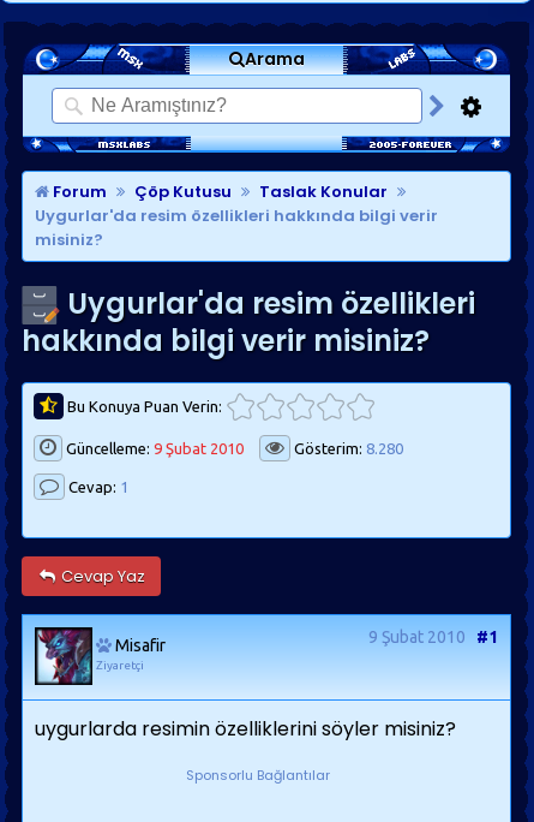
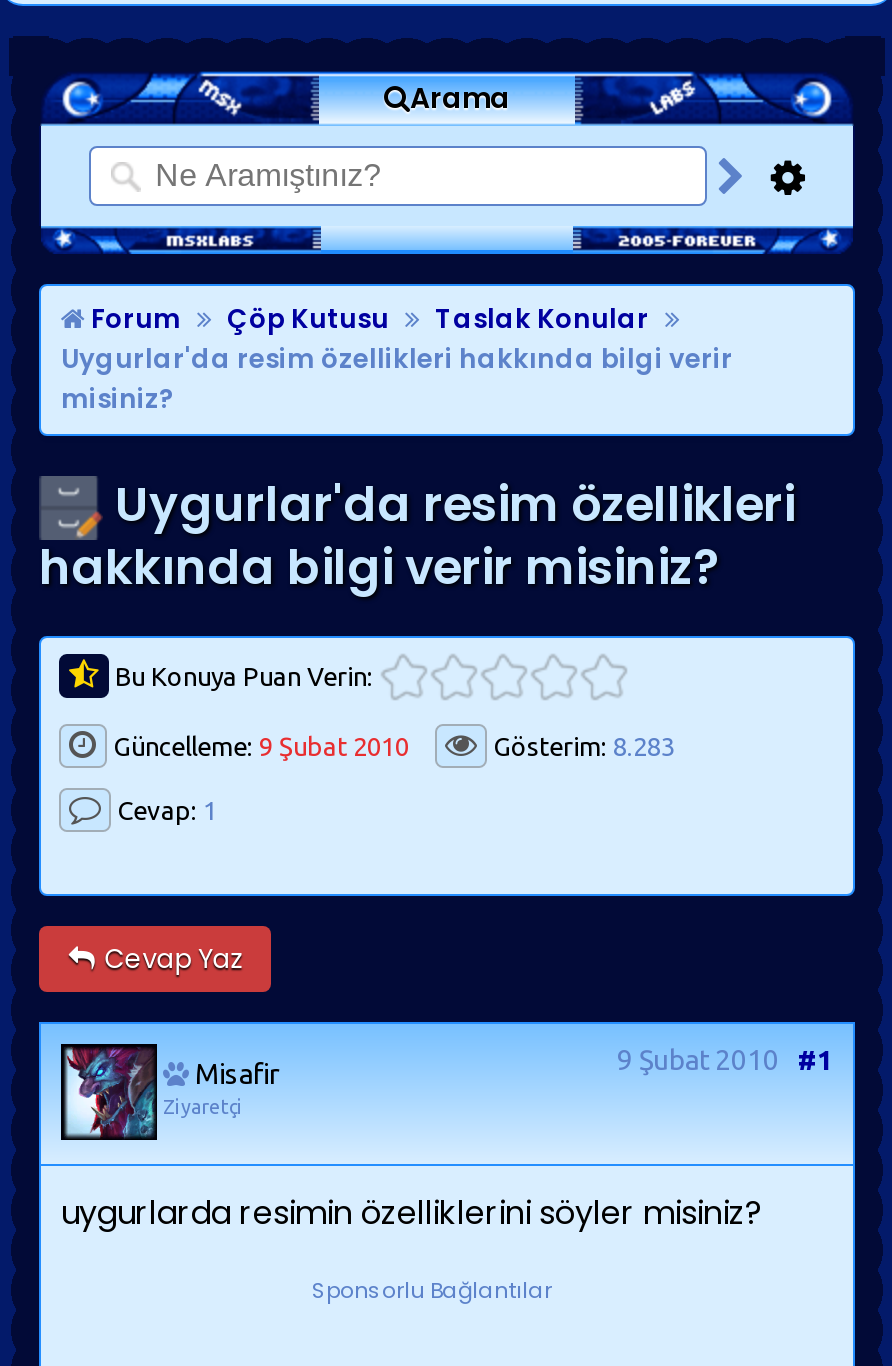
- Gösterim: 8.280
+ Gösterim: 8.283
